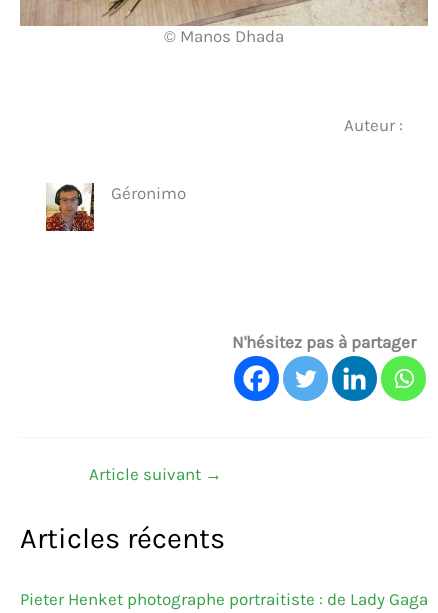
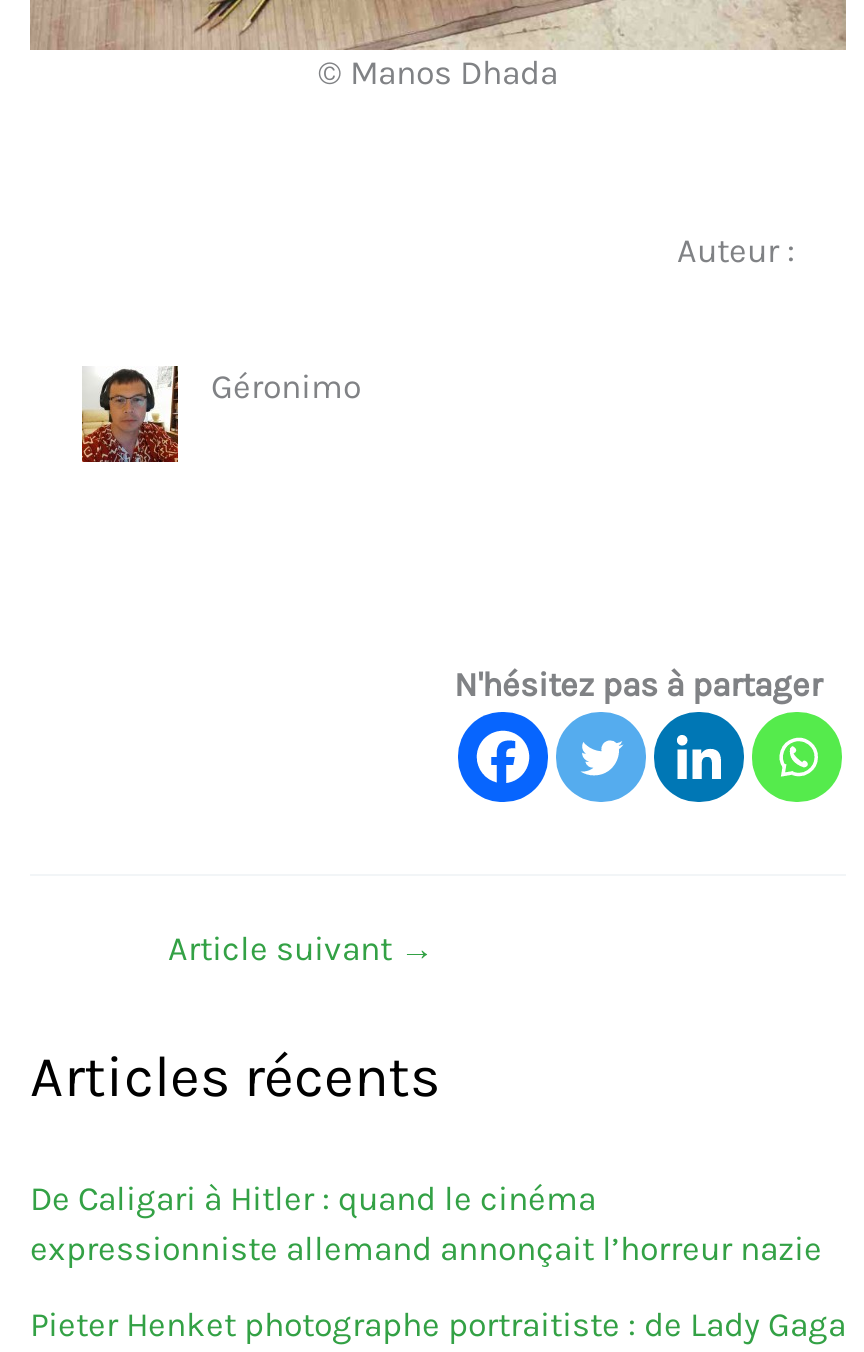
+ De Caligari à Hitler : quand le cinéma
+ expressionniste allemand annonçait l’horreur nazie
